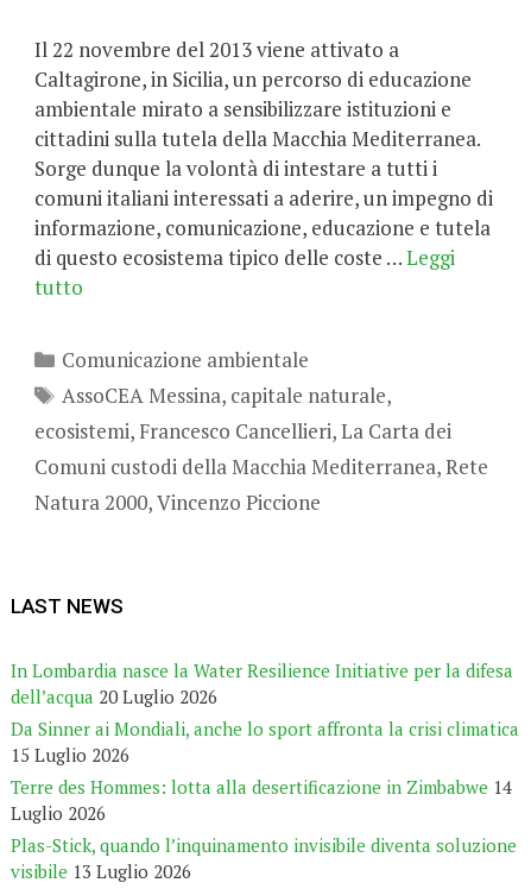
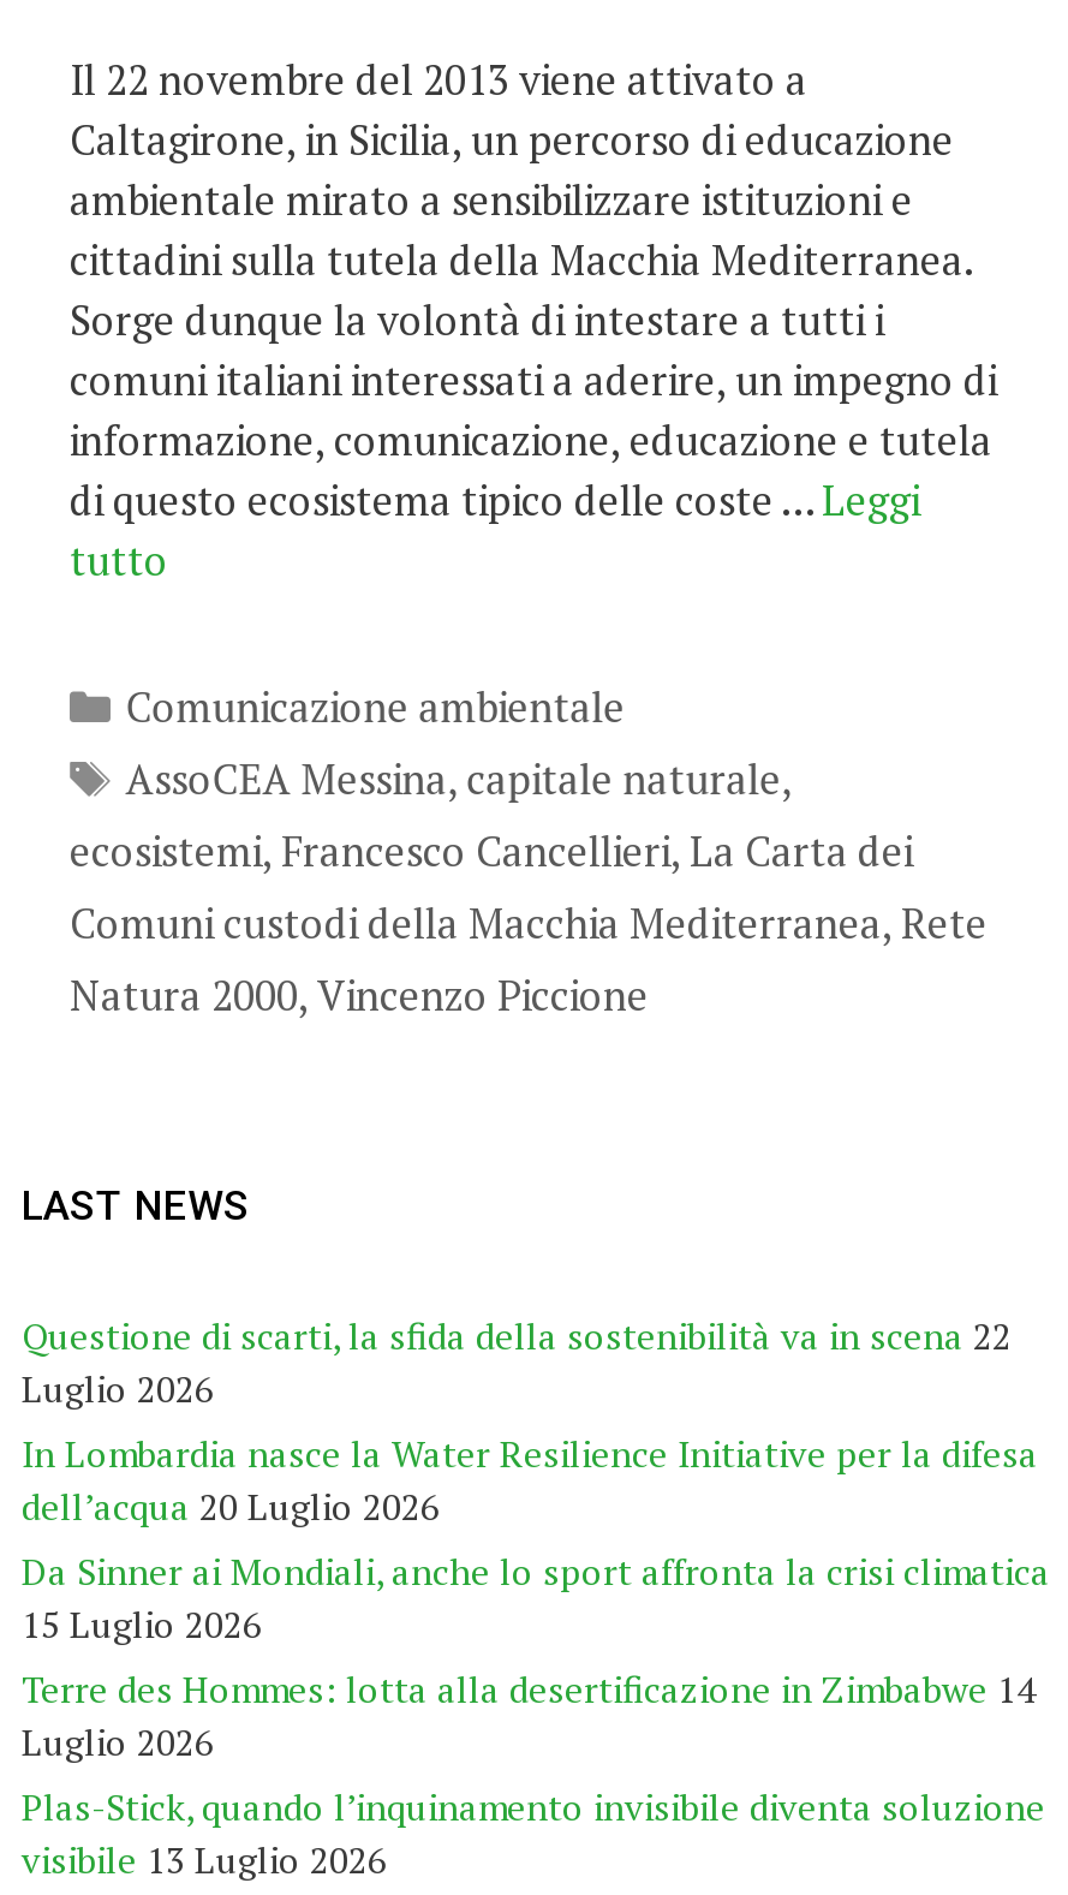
+ Questione di scarti, la sfida della sostenibilità va in scena 22
+ Luglio 2026
